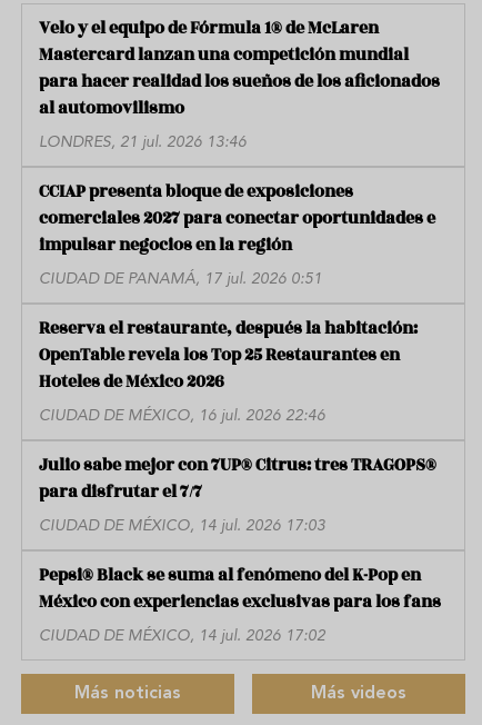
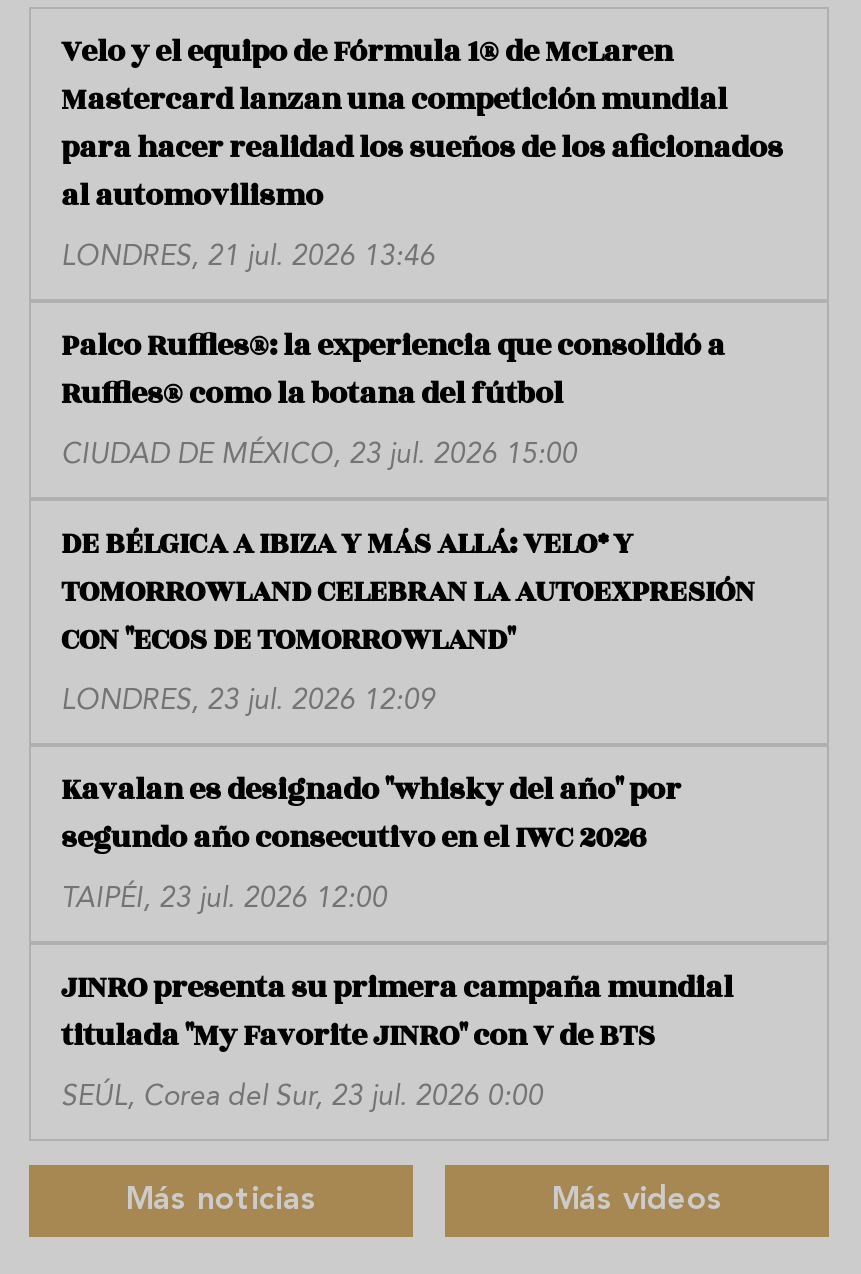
- CCIAP presenta bloque de exposiciones
- comerciales 2027 para conectar oportunidades e
- impulsar negocios en la región
+ Palco Ruffles®: la experiencia que consolidó a
+ Ruffles® como la botana del fútbol

- CIUDAD DE PANAMÁ, 17 jul. 2026 0:51
+ CIUDAD DE MÉXICO, 23 jul. 2026 15:00

- Reserva el restaurante, después la habitación:
- OpenTable revela los Top 25 Restaurantes en
- Hoteles de México 2026
+ DE BÉLGICA A IBIZA Y MÁS ALLÁ: VELO* Y
+ TOMORROWLAND CELEBRAN LA AUTOEXPRESIÓN
+ CON "ECOS DE TOMORROWLAND"

- CIUDAD DE MÉXICO, 16 jul. 2026 22:46
+ LONDRES, 23 jul. 2026 12:09

- Julio sabe mejor con 7UP® Citrus: tres TRAGOPS®
- para disfrutar el 7/7
+ Kavalan es designado "whisky del año" por
+ segundo año consecutivo en el IWC 2026

- CIUDAD DE MÉXICO, 14 jul. 2026 17:03
+ TAIPÉI, 23 jul. 2026 12:00

- Pepsi® Black se suma al fenómeno del K-Pop en
- México con experiencias exclusivas para los fans
+ JINRO presenta su primera campaña mundial
+ titulada "My Favorite JINRO" con V de BTS

- CIUDAD DE MÉXICO, 14 jul. 2026 17:02
+ SEÚL, Corea del Sur, 23 jul. 2026 0:00
